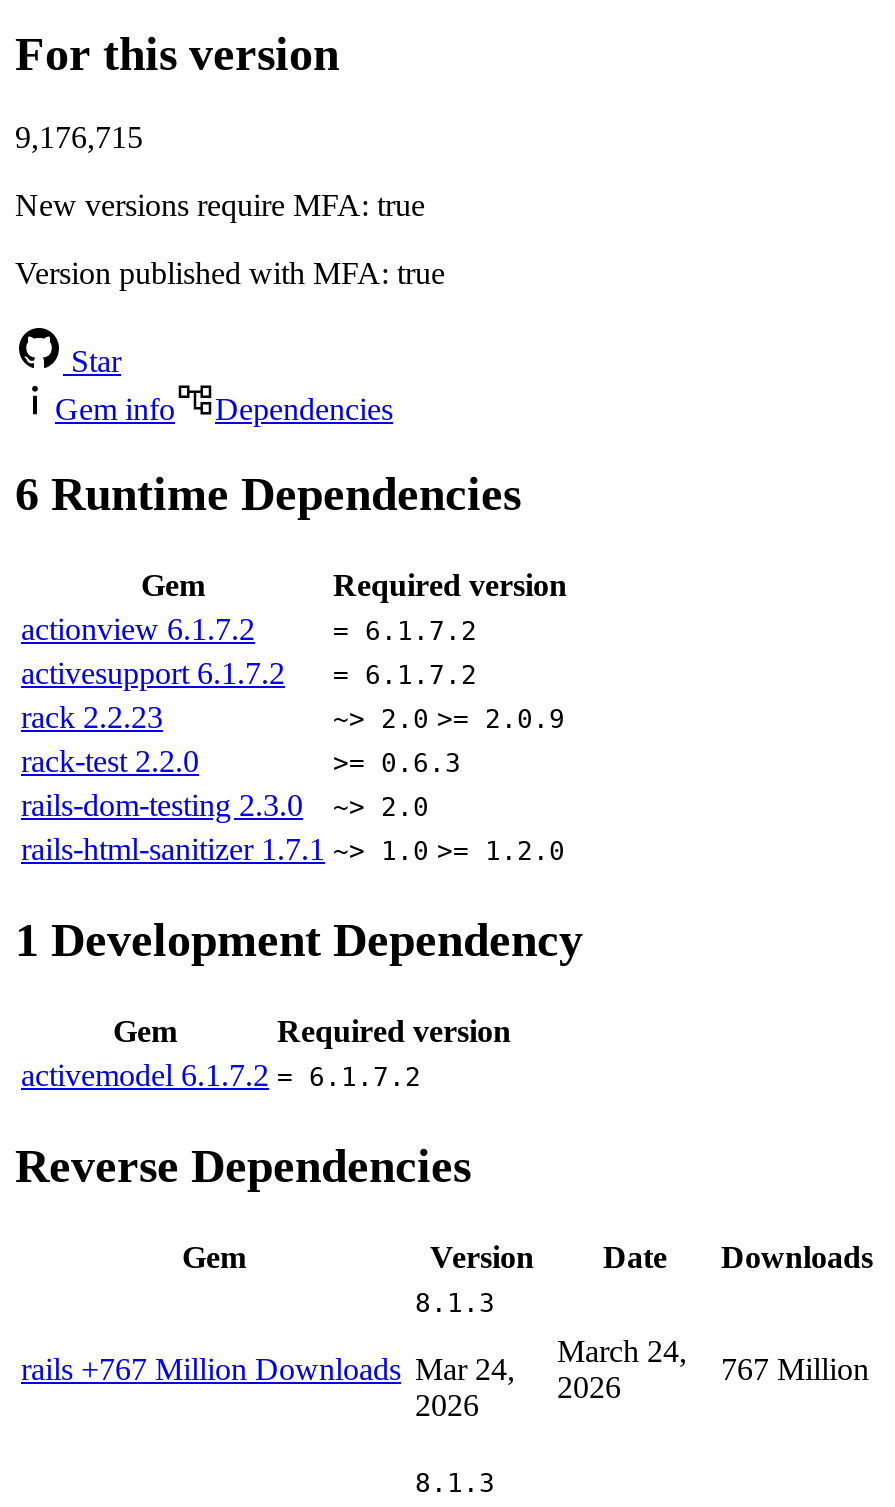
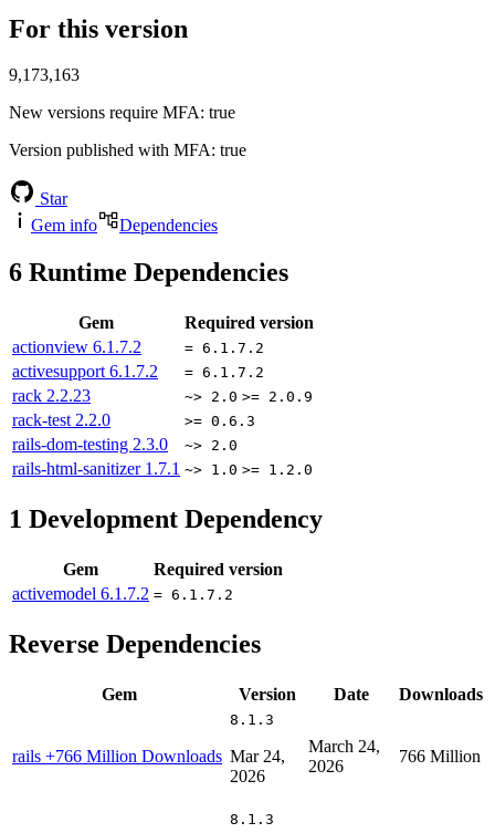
- 9,176,715
+ 9,173,163

- rails +767 Million Downloads
+ rails +766 Million Downloads

- 767 Million
+ 766 Million
